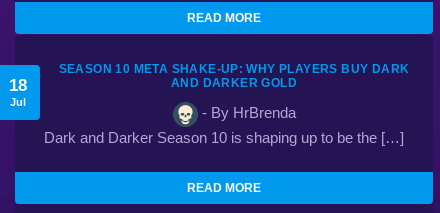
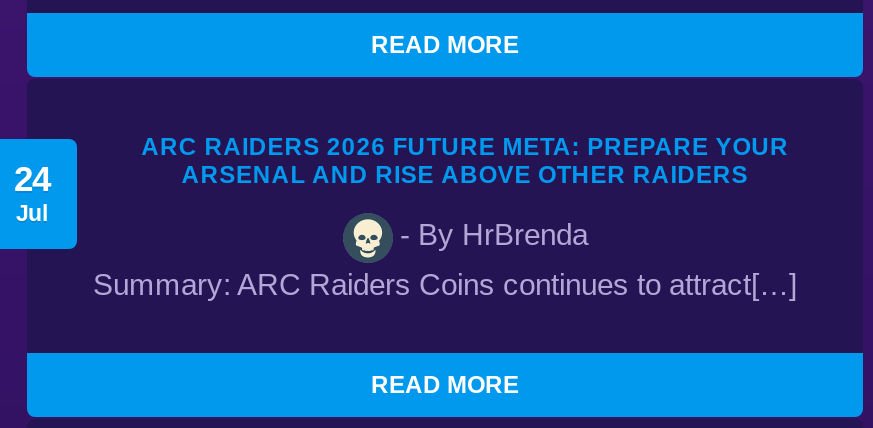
- SEASON 10 META SHAKE-UP: WHY PLAYERS BUY DARK
- AND DARKER GOLD
+ ARC RAIDERS 2026 FUTURE META: PREPARE YOUR
+ ARSENAL AND RISE ABOVE OTHER RAIDERS

- 18
+ 24

- Dark and Darker Season 10 is shaping up to be the […]
+ Summary: ARC Raiders Coins continues to attract[…]
